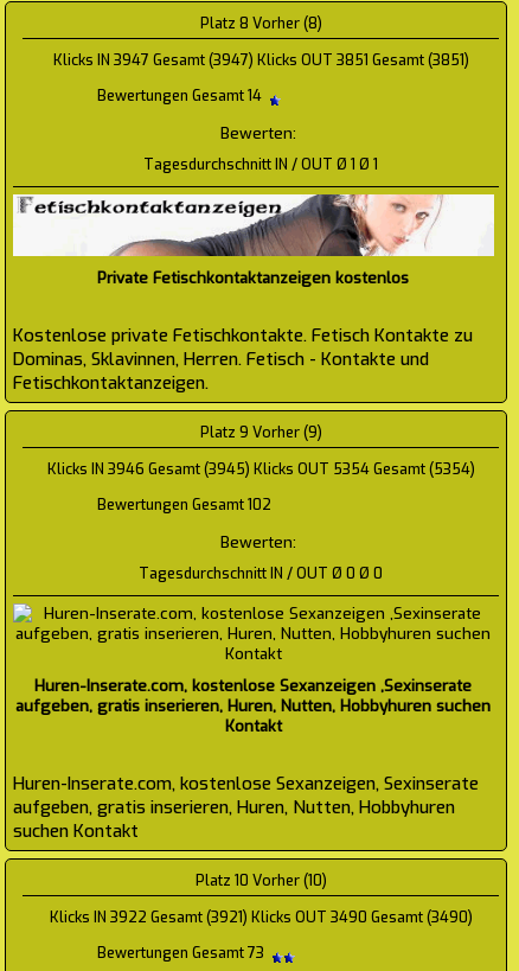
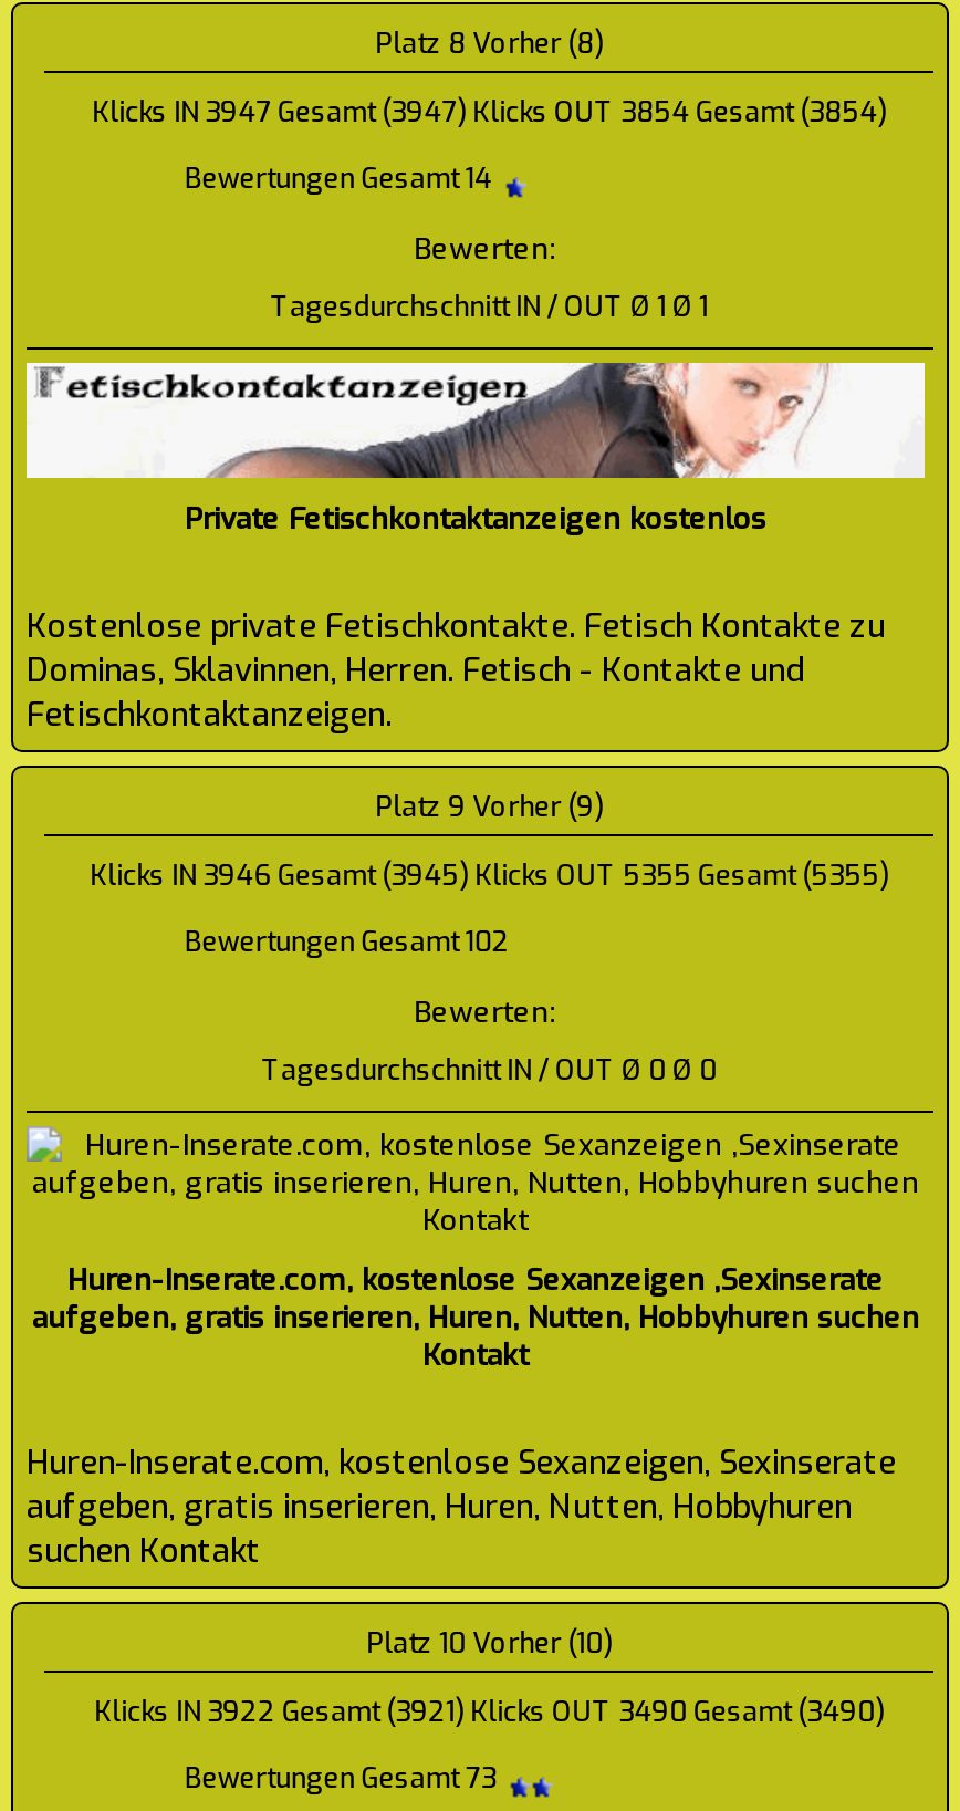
- Klicks IN 3947 Gesamt (3947) Klicks OUT 3851 Gesamt (3851)
+ Klicks IN 3947 Gesamt (3947) Klicks OUT 3854 Gesamt (3854)

- Klicks IN 3946 Gesamt (3945) Klicks OUT 5354 Gesamt (5354)
+ Klicks IN 3946 Gesamt (3945) Klicks OUT 5355 Gesamt (5355)
